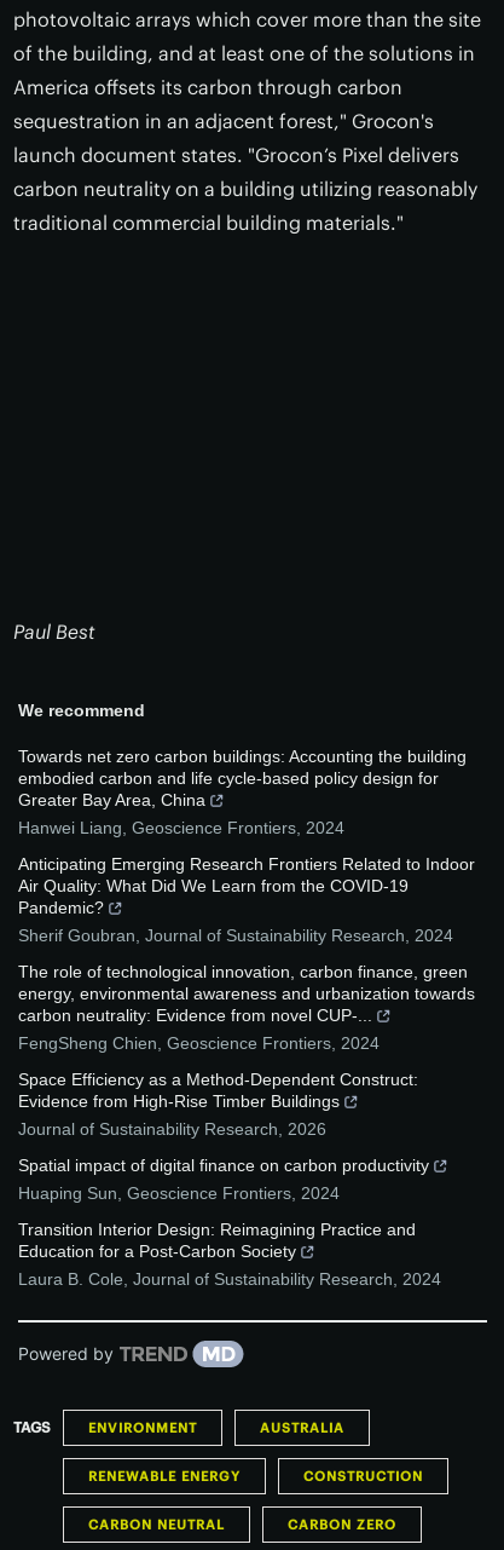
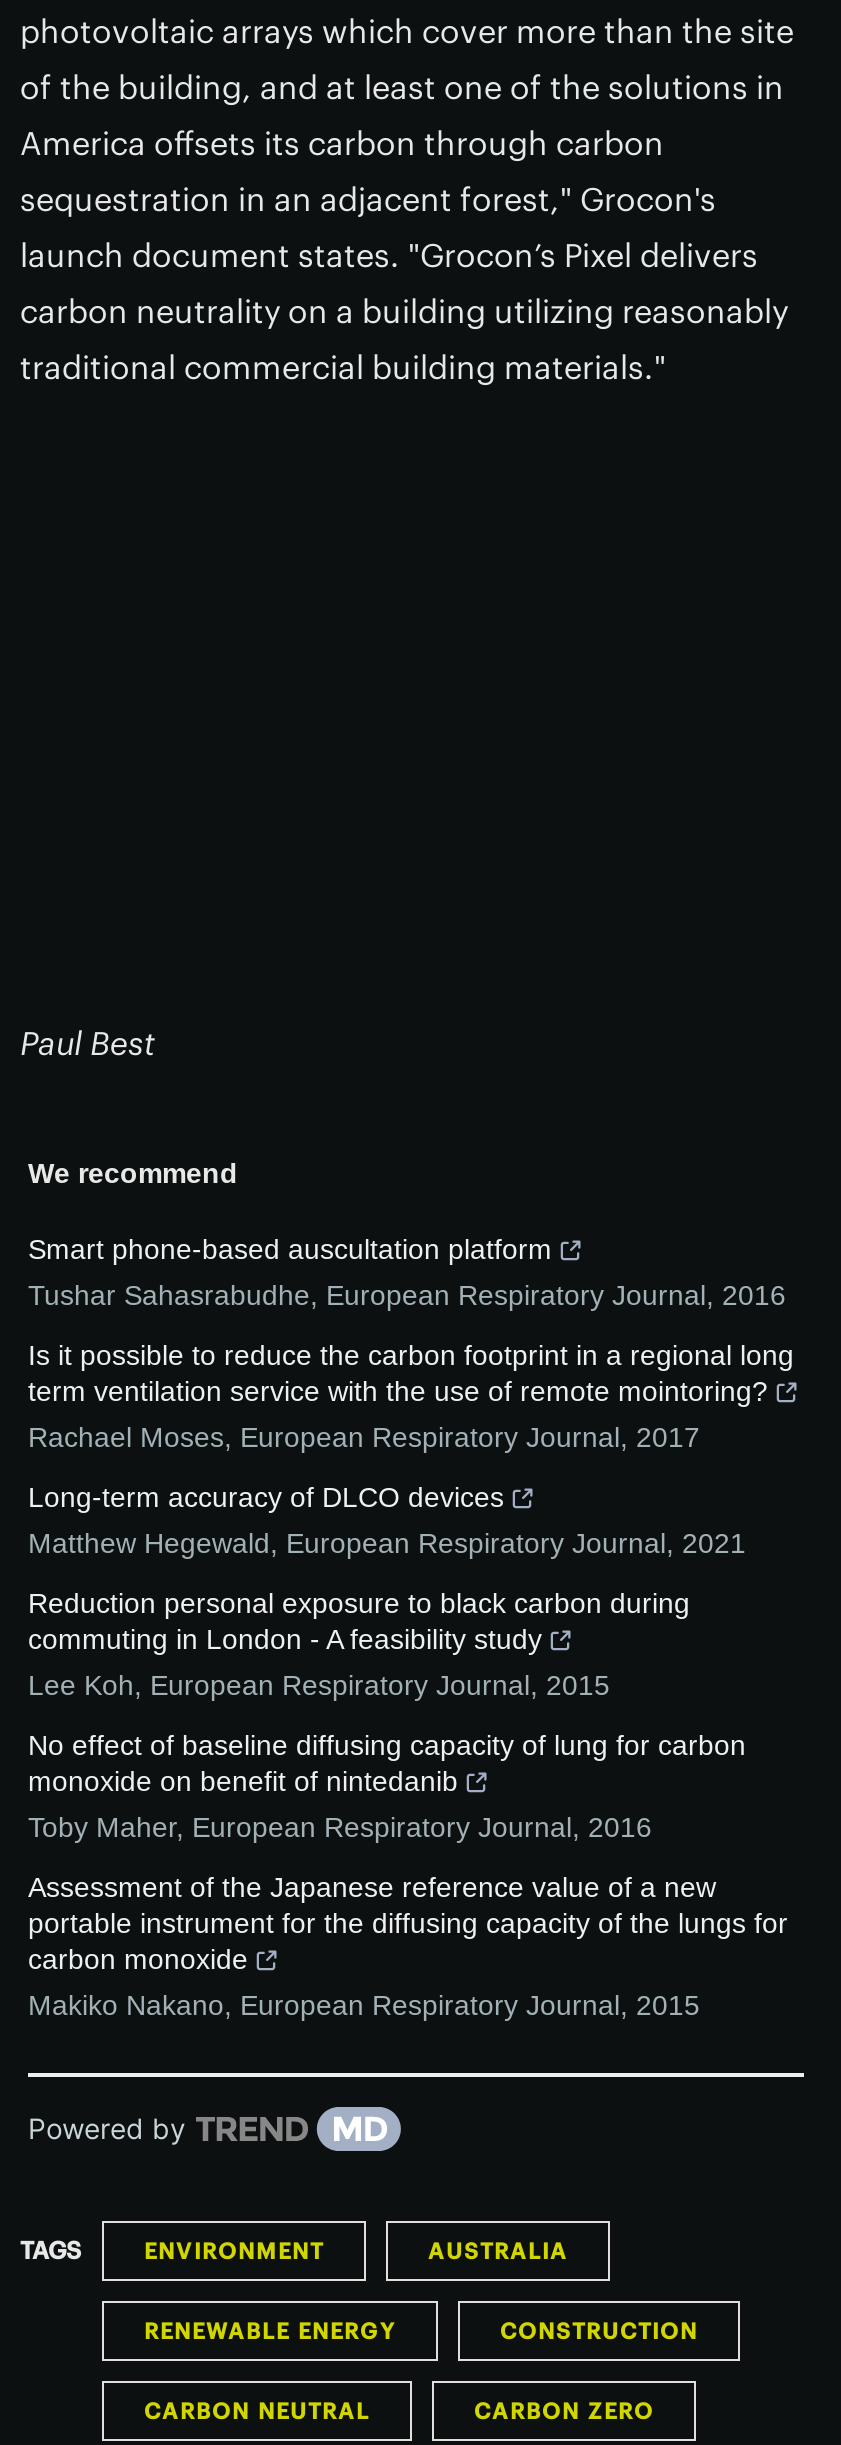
- Towards net zero carbon buildings: Accounting the building
- embodied carbon and life cycle-based policy design for
- Greater Bay Area, China
- Hanwei Liang, Geoscience Frontiers, 2024
+ Smart phone-based auscultation platform
+ Tushar Sahasrabudhe, European Respiratory Journal, 2016

- Anticipating Emerging Research Frontiers Related to Indoor
- Air Quality: What Did We Learn from the COVID-19
- Pandemic?
- Sherif Goubran, Journal of Sustainability Research, 2024
+ Is it possible to reduce the carbon footprint in a regional long
+ term ventilation service with the use of remote mointoring?
+ Rachael Moses, European Respiratory Journal, 2017

- The role of technological innovation, carbon finance, green
- energy, environmental awareness and urbanization towards
- carbon neutrality: Evidence from novel CUP-...
- FengSheng Chien, Geoscience Frontiers, 2024
+ Long-term accuracy of DLCO devices
+ Matthew Hegewald, European Respiratory Journal, 2021

- Space Efficiency as a Method-Dependent Construct:
- Evidence from High-Rise Timber Buildings
- Journal of Sustainability Research, 2026
+ Reduction personal exposure to black carbon during
+ commuting in London - A feasibility study
+ Lee Koh, European Respiratory Journal, 2015

- Spatial impact of digital finance on carbon productivity
- Huaping Sun, Geoscience Frontiers, 2024
+ No effect of baseline diffusing capacity of lung for carbon
+ monoxide on benefit of nintedanib
+ Toby Maher, European Respiratory Journal, 2016

- Transition Interior Design: Reimagining Practice and
- Education for a Post-Carbon Society
- Laura B. Cole, Journal of Sustainability Research, 2024
+ Assessment of the Japanese reference value of a new
+ portable instrument for the diffusing capacity of the lungs for
+ carbon monoxide
+ Makiko Nakano, European Respiratory Journal, 2015
